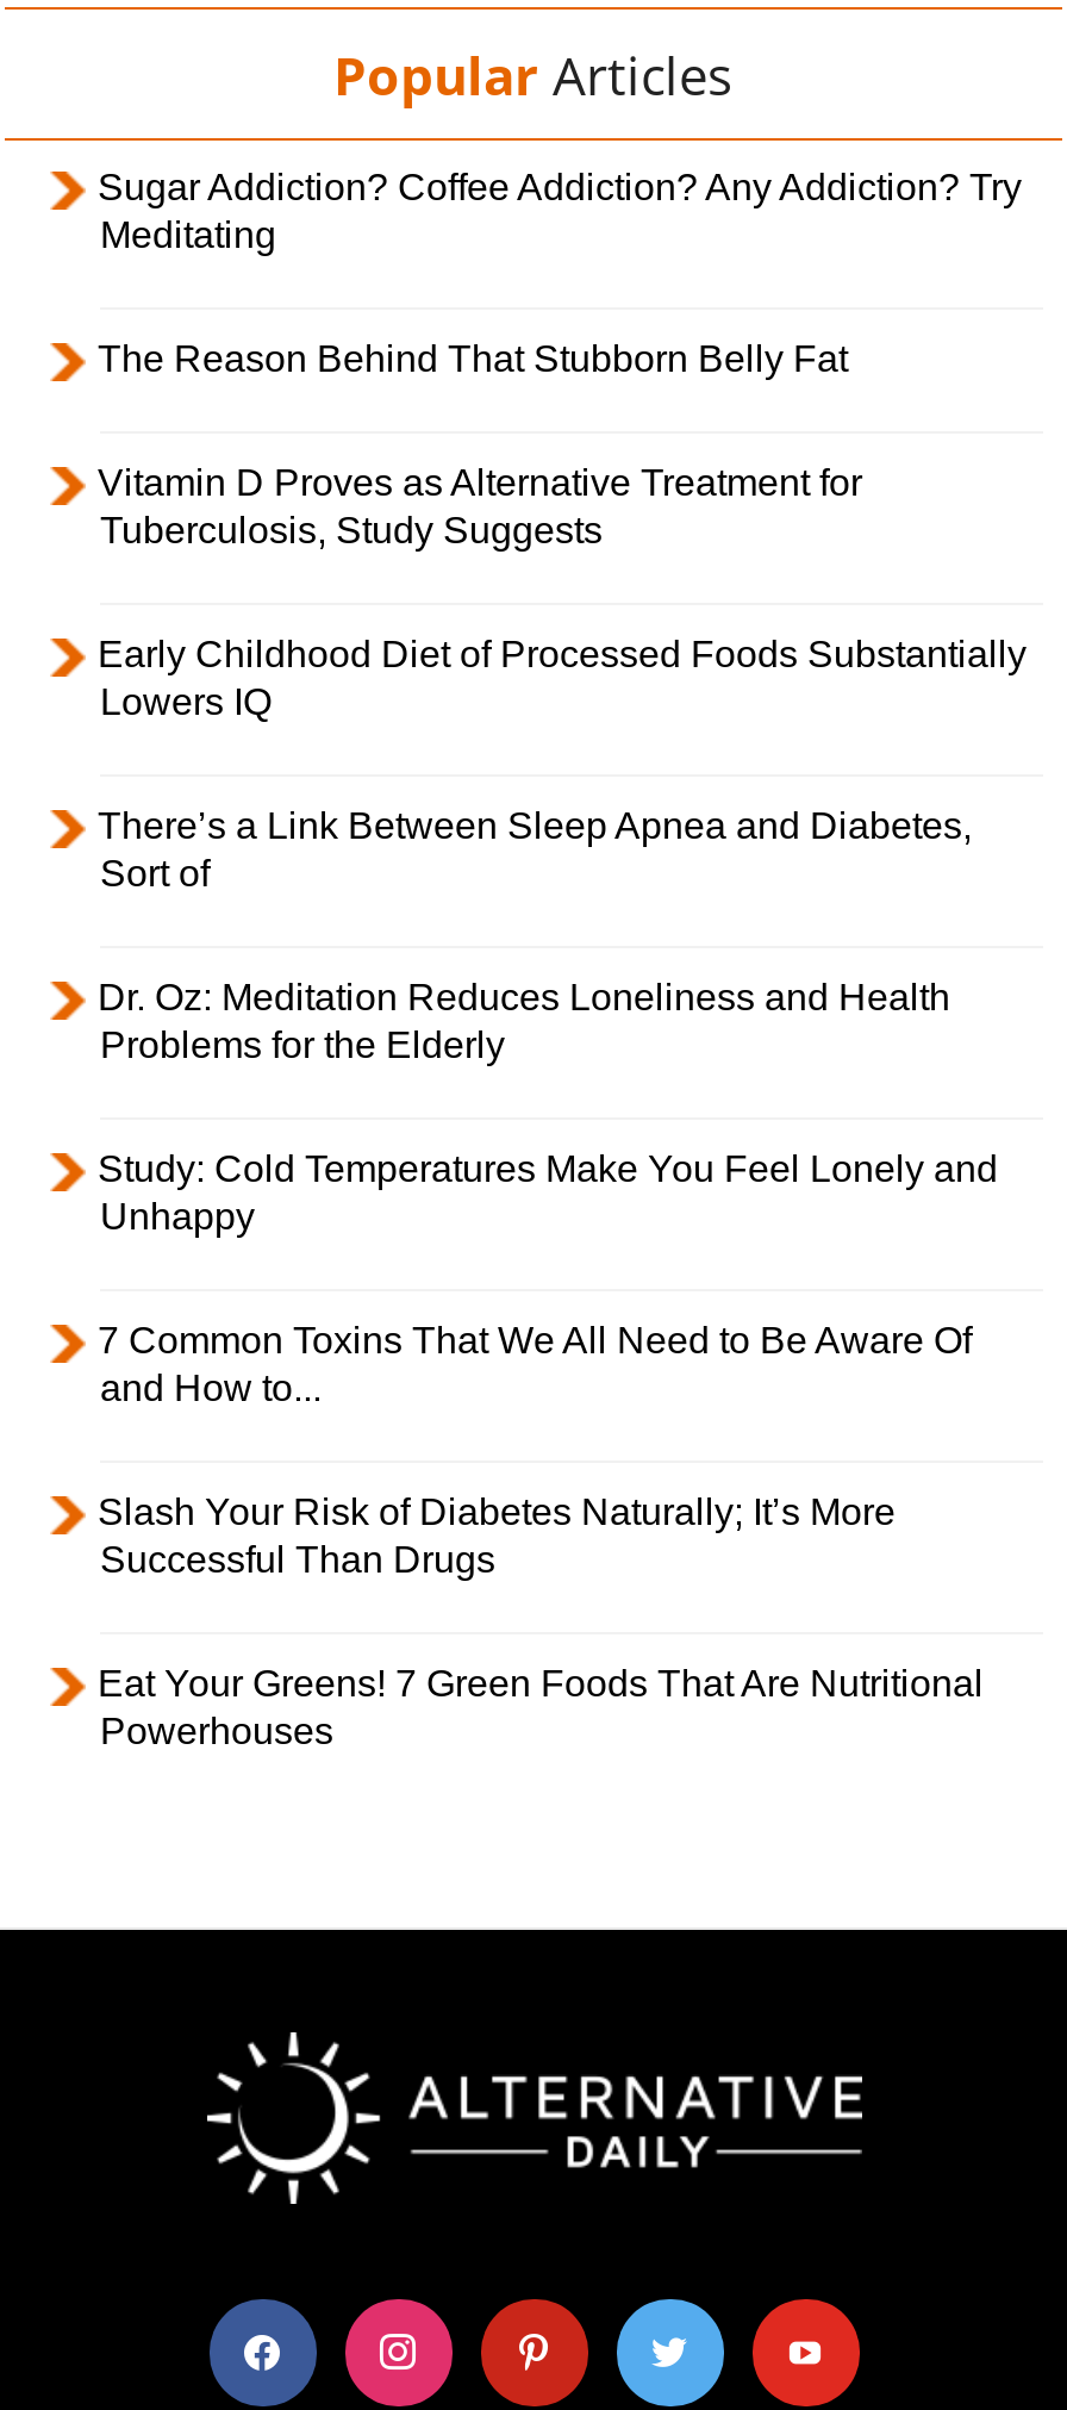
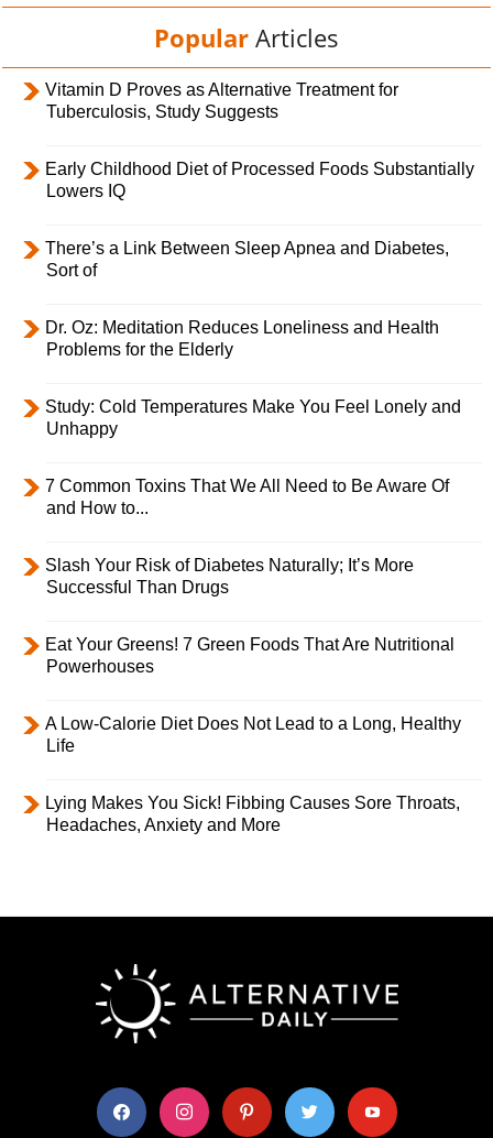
- Sugar Addiction? Coffee Addiction? Any Addiction? Try
- Meditating
- The Reason Behind That Stubborn Belly Fat

moved up: Vitamin D Proves as Alternative Treatment for | Tuberculosis, Study Suggests | Early Childhood Diet of Processed Foods Substantially | ... | Eat Your Greens! 7 Green Foods That Are Nutritional | Powerhouses

+ A Low-Calorie Diet Does Not Lead to a Long, Healthy
+ Life
+ Lying Makes You Sick! Fibbing Causes Sore Throats,
+ Headaches, Anxiety and More
